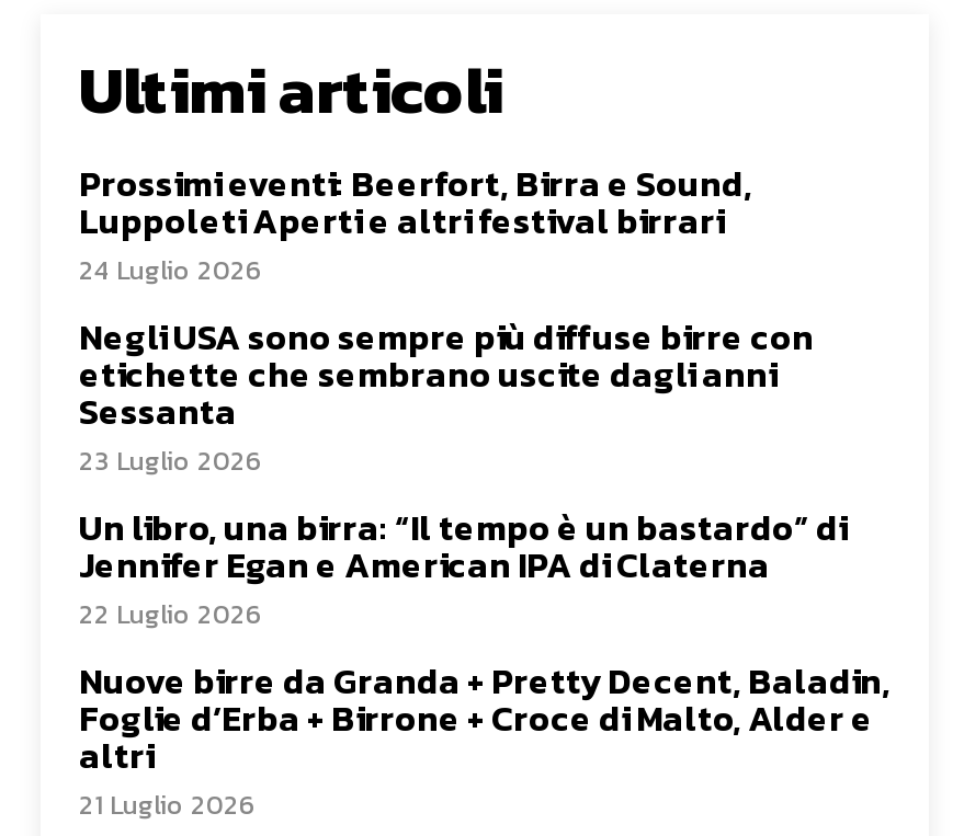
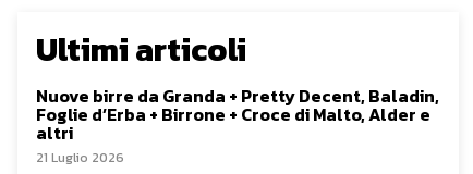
- Prossimi eventi: Beerfort, Birra e Sound,
- Luppoleti Aperti e altri festival birrari
- 24 Luglio 2026
- Negli USA sono sempre più diffuse birre con
- etichette che sembrano uscite dagli anni
- Sessanta
- 23 Luglio 2026
- Un libro, una birra: “Il tempo è un bastardo” di
- Jennifer Egan e American IPA di Claterna
- 22 Luglio 2026
